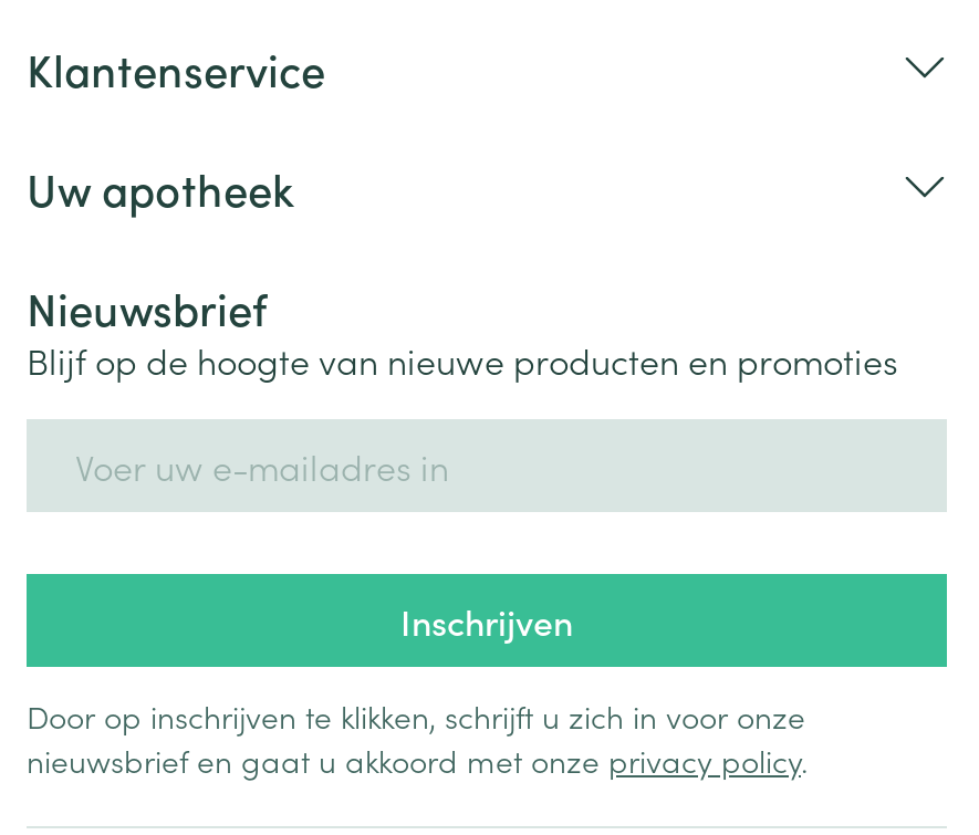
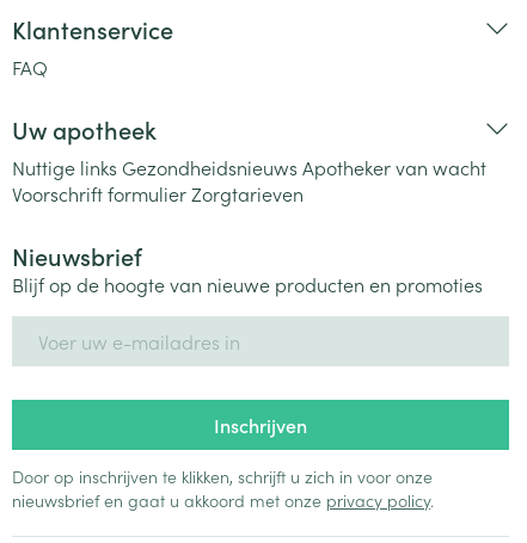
+ FAQ

+ Nuttige links Gezondheidsnieuws Apotheker van wacht
+ Voorschrift formulier Zorgtarieven
